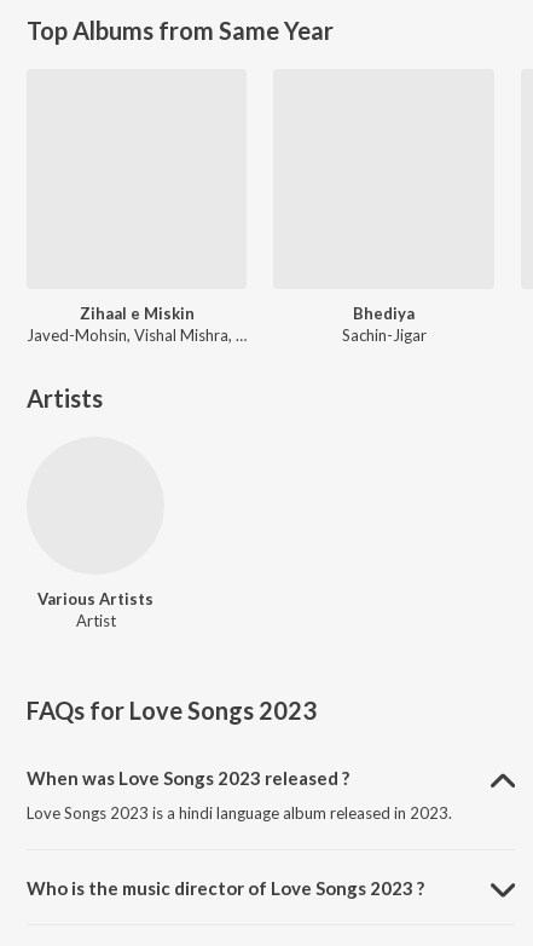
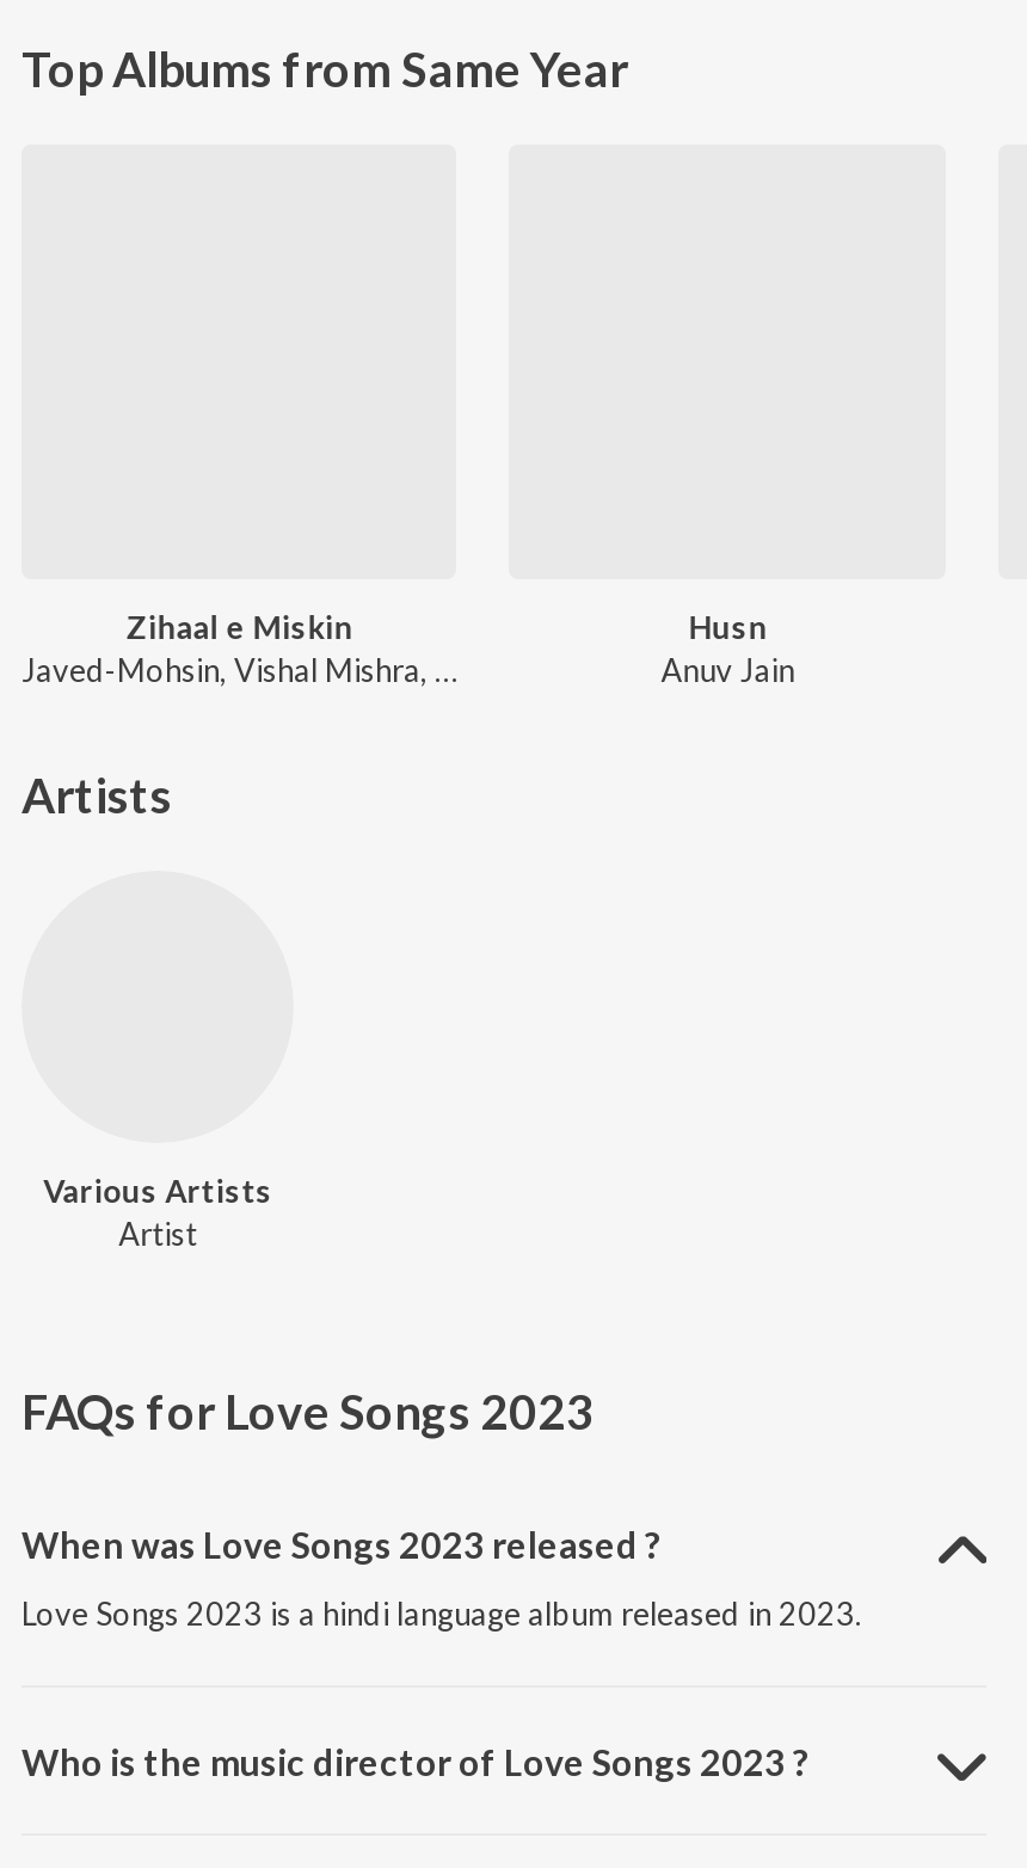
- Bhediya
- Sachin-Jigar
+ Husn
+ Anuv Jain
